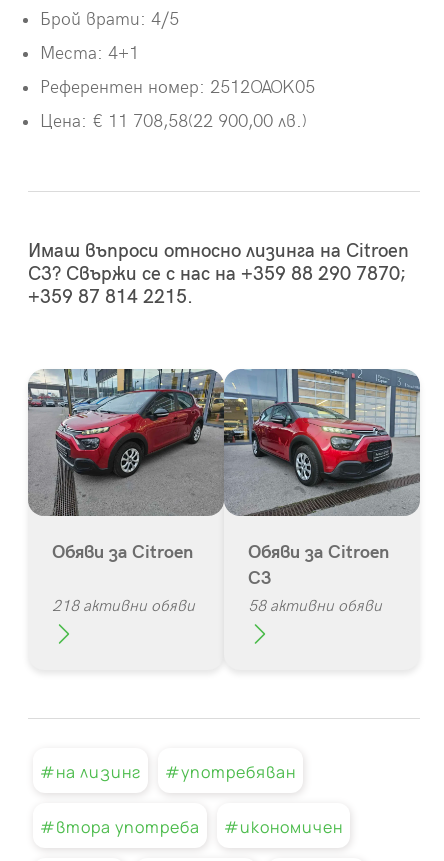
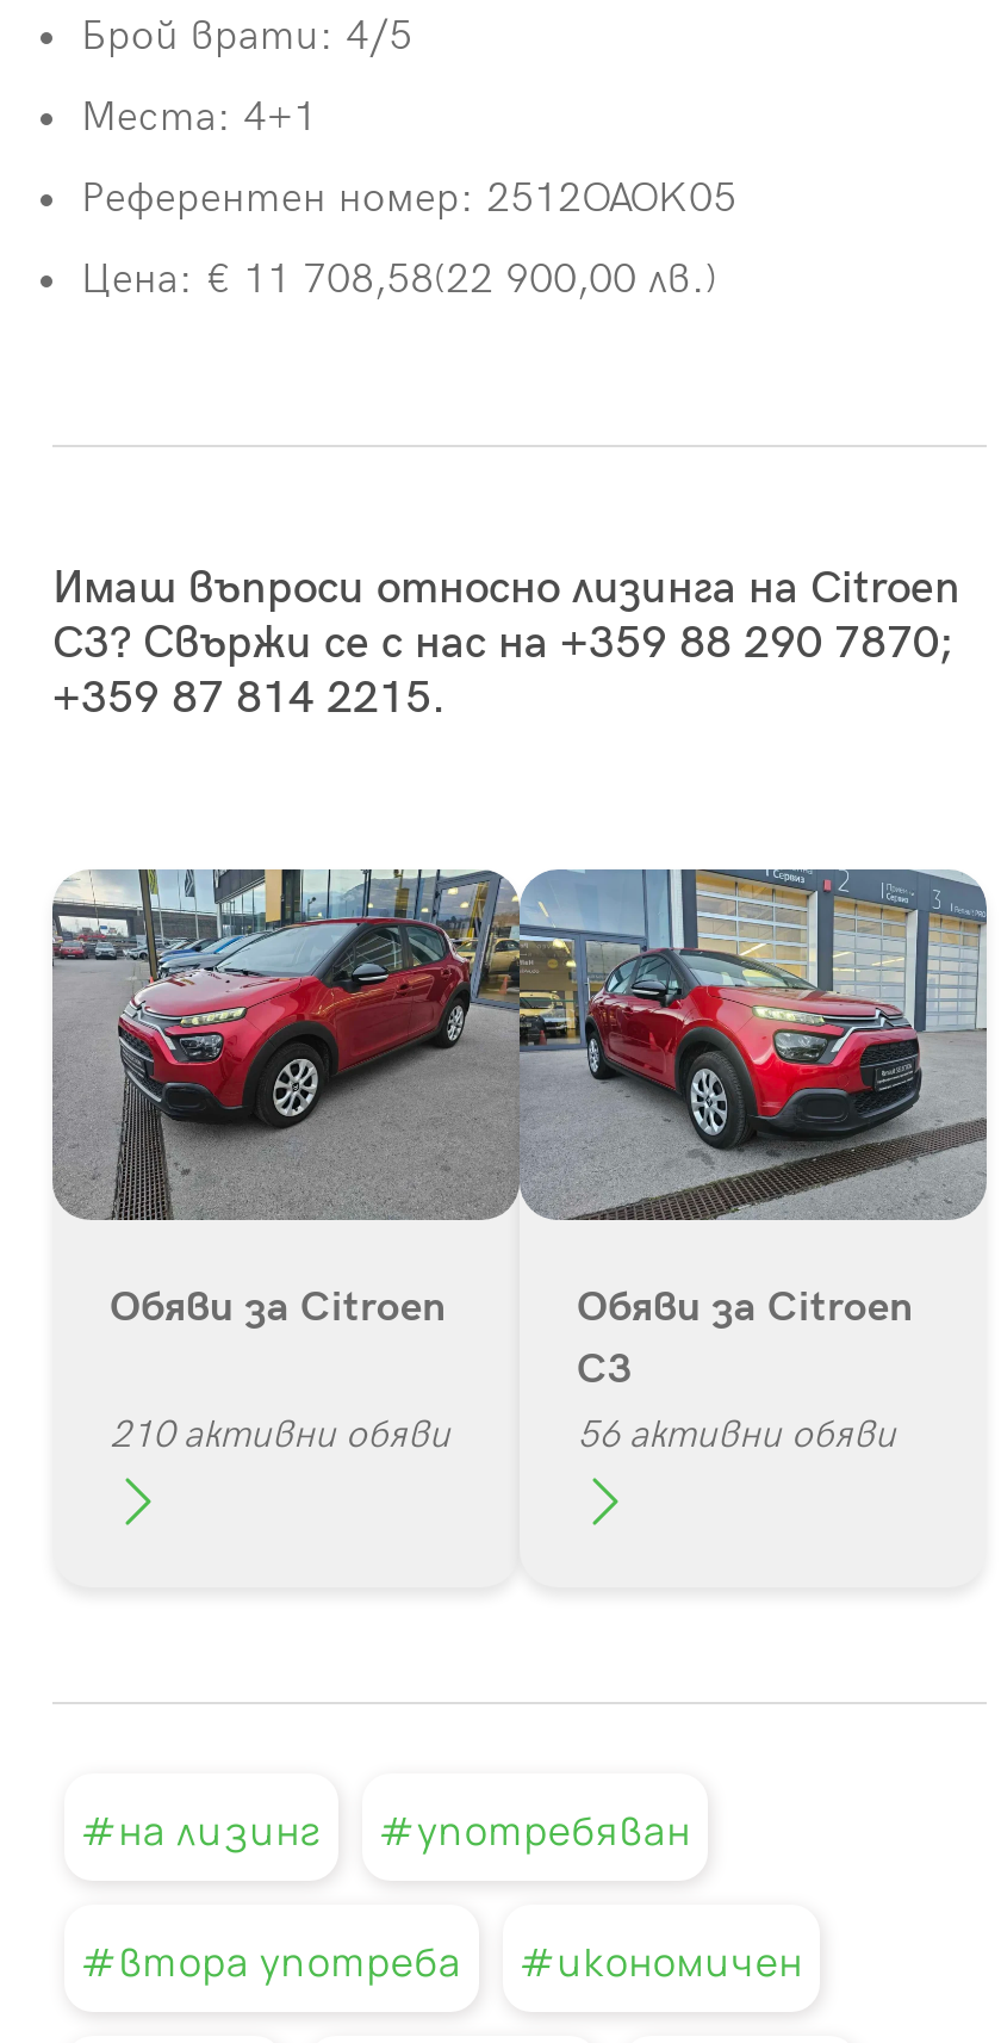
- 218 активни обяви
+ 210 активни обяви

- 58 активни обяви
+ 56 активни обяви
